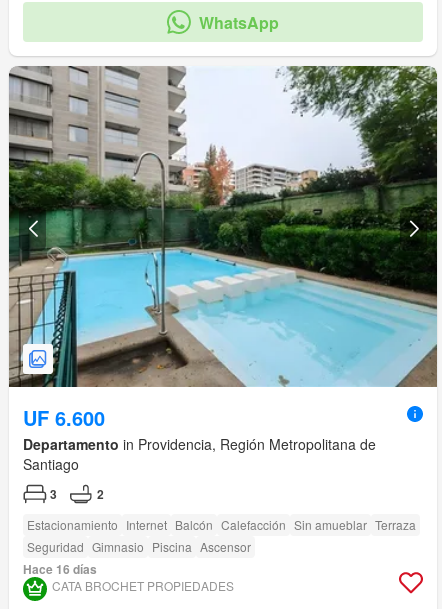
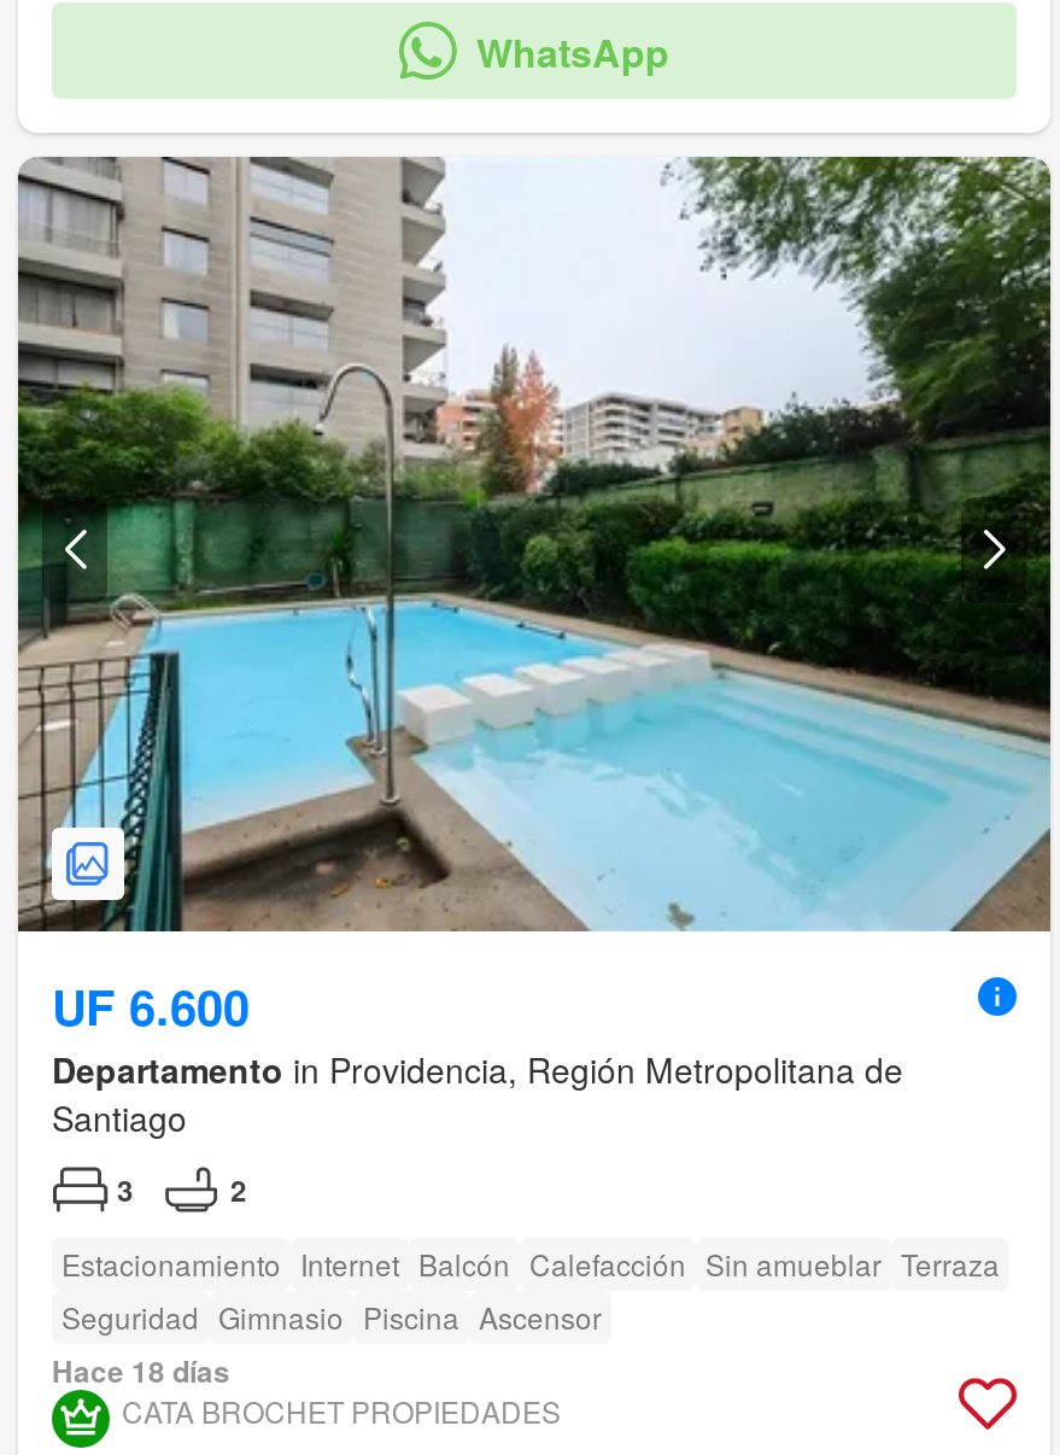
- Hace 16 días
+ Hace 18 días
